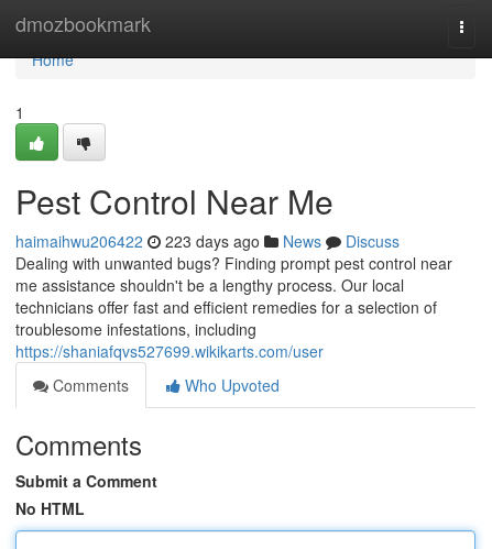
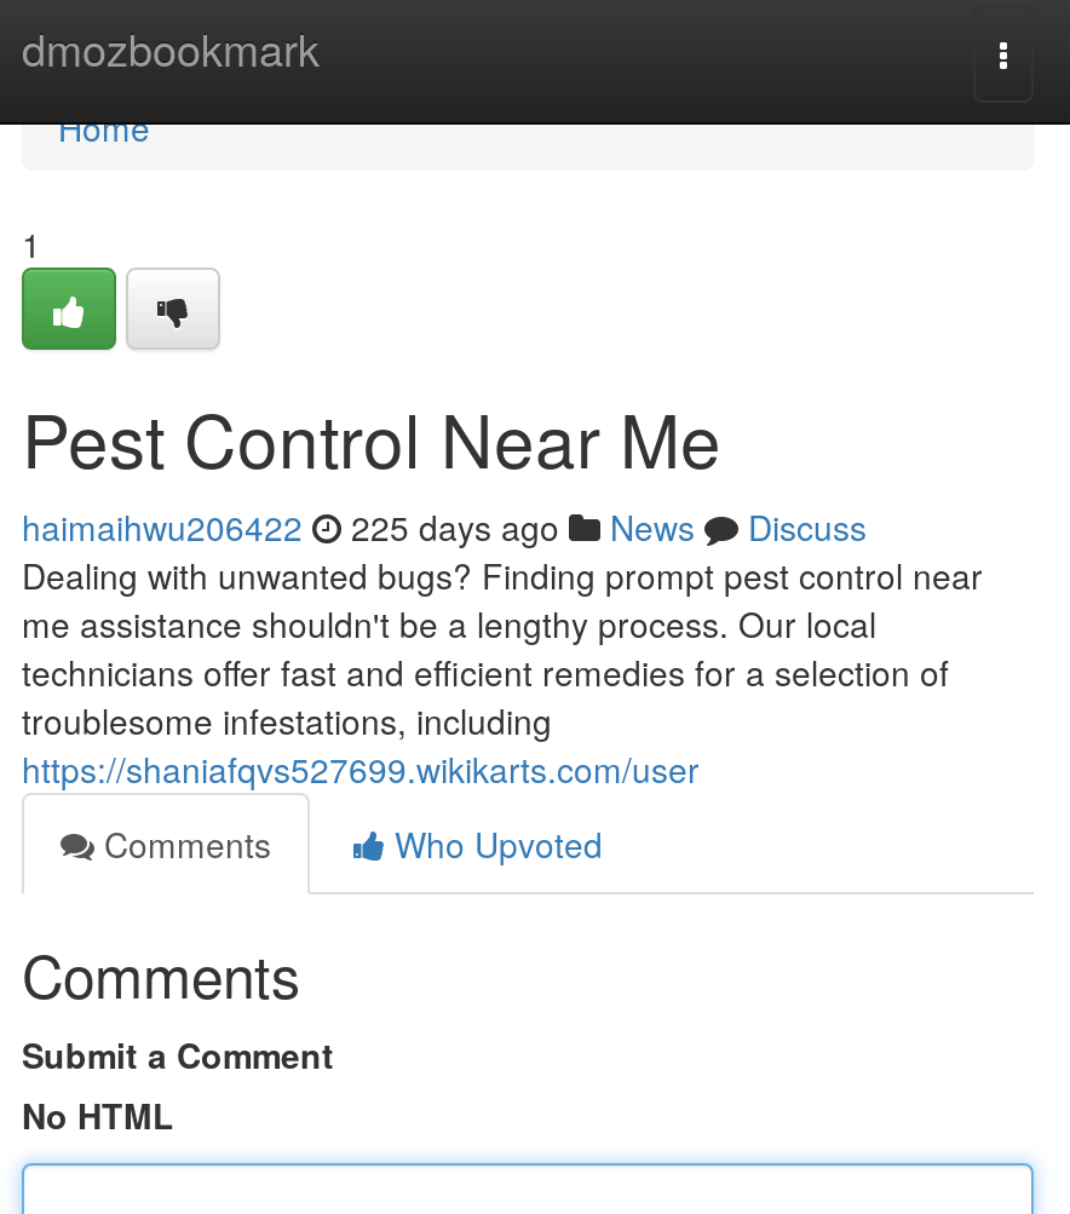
- haimaihwu206422 223 days ago News Discuss
+ haimaihwu206422 225 days ago News Discuss
